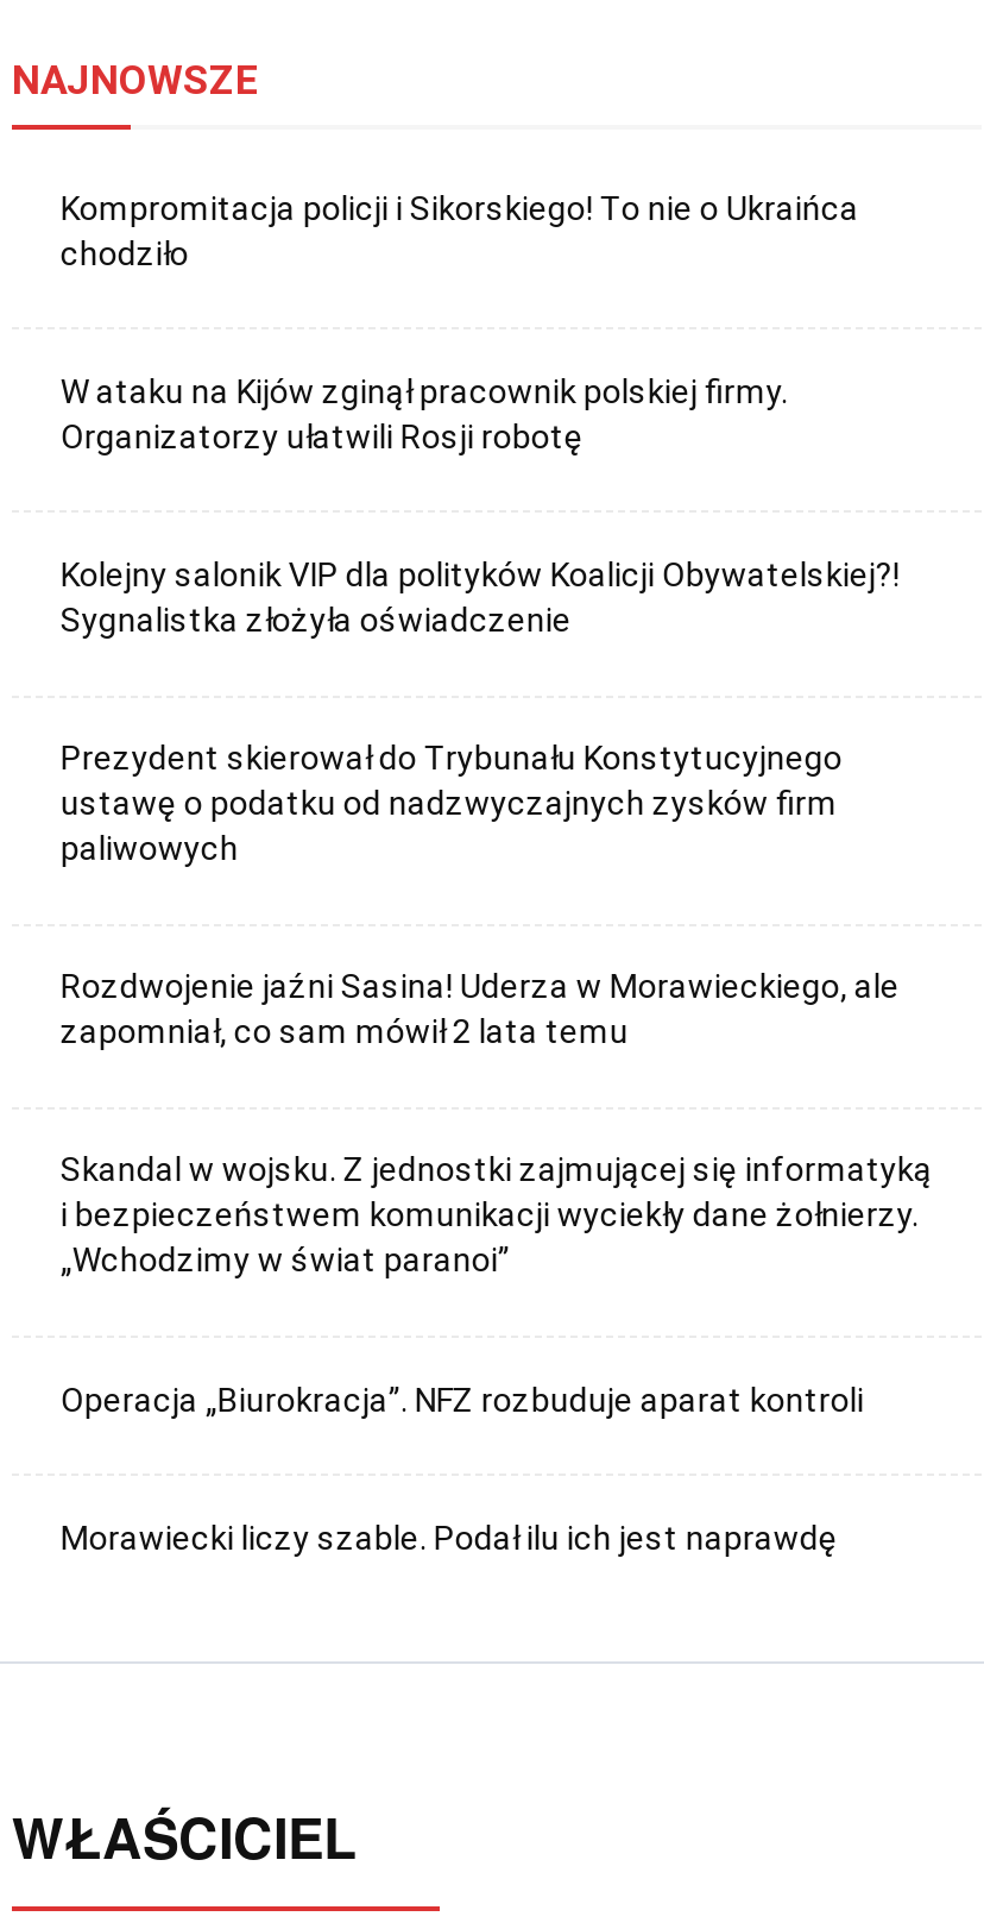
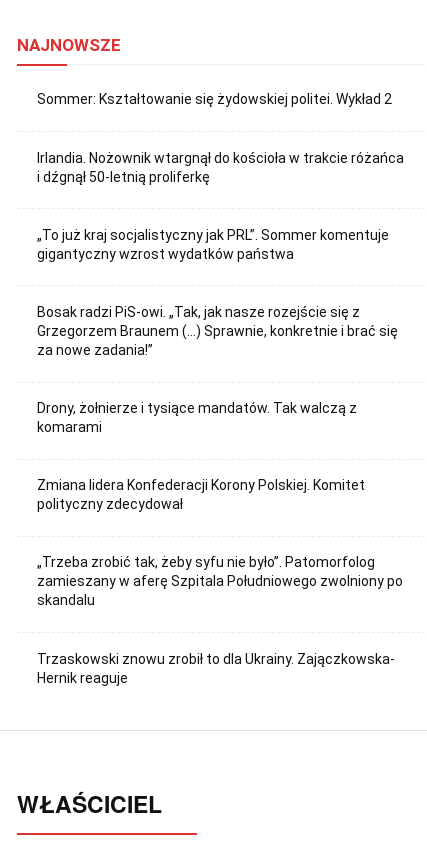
- Kompromitacja policji i Sikorskiego! To nie o Ukraińca
- chodziło
+ Sommer: Kształtowanie się żydowskiej politei. Wykład 2

- W ataku na Kijów zginął pracownik polskiej firmy.
- Organizatorzy ułatwili Rosji robotę
+ Irlandia. Nożownik wtargnął do kościoła w trakcie różańca
+ i dźgnął 50-letnią proliferkę

- Kolejny salonik VIP dla polityków Koalicji Obywatelskiej?!
- Sygnalistka złożyła oświadczenie
+ „To już kraj socjalistyczny jak PRL”. Sommer komentuje
+ gigantyczny wzrost wydatków państwa

- Prezydent skierował do Trybunału Konstytucyjnego
- ustawę o podatku od nadzwyczajnych zysków firm
- paliwowych
+ Bosak radzi PiS-owi. „Tak, jak nasze rozejście się z
+ Grzegorzem Braunem (…) Sprawnie, konkretnie i brać się
+ za nowe zadania!”

- Rozdwojenie jaźni Sasina! Uderza w Morawieckiego, ale
- zapomniał, co sam mówił 2 lata temu
+ Drony, żołnierze i tysiące mandatów. Tak walczą z
+ komarami

- Skandal w wojsku. Z jednostki zajmującej się informatyką
- i bezpieczeństwem komunikacji wyciekły dane żołnierzy.
- „Wchodzimy w świat paranoi”
+ Zmiana lidera Konfederacji Korony Polskiej. Komitet
+ polityczny zdecydował

- Operacja „Biurokracja”. NFZ rozbuduje aparat kontroli
+ „Trzeba zrobić tak, żeby syfu nie było”. Patomorfolog
+ zamieszany w aferę Szpitala Południowego zwolniony po
+ skandalu

- Morawiecki liczy szable. Podał ilu ich jest naprawdę
+ Trzaskowski znowu zrobił to dla Ukrainy. Zajączkowska-
+ Hernik reaguje
